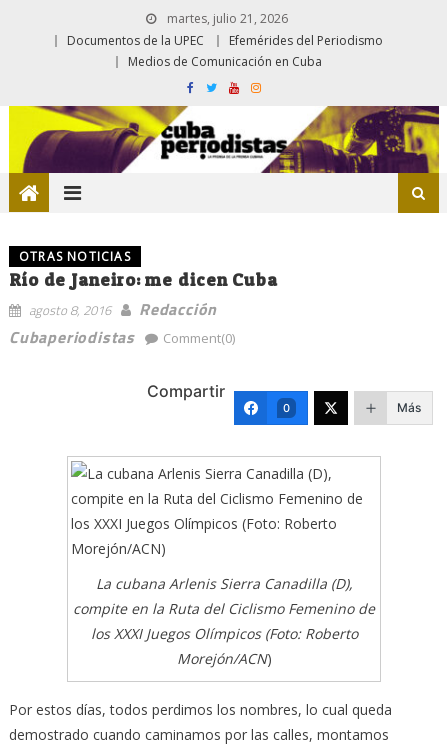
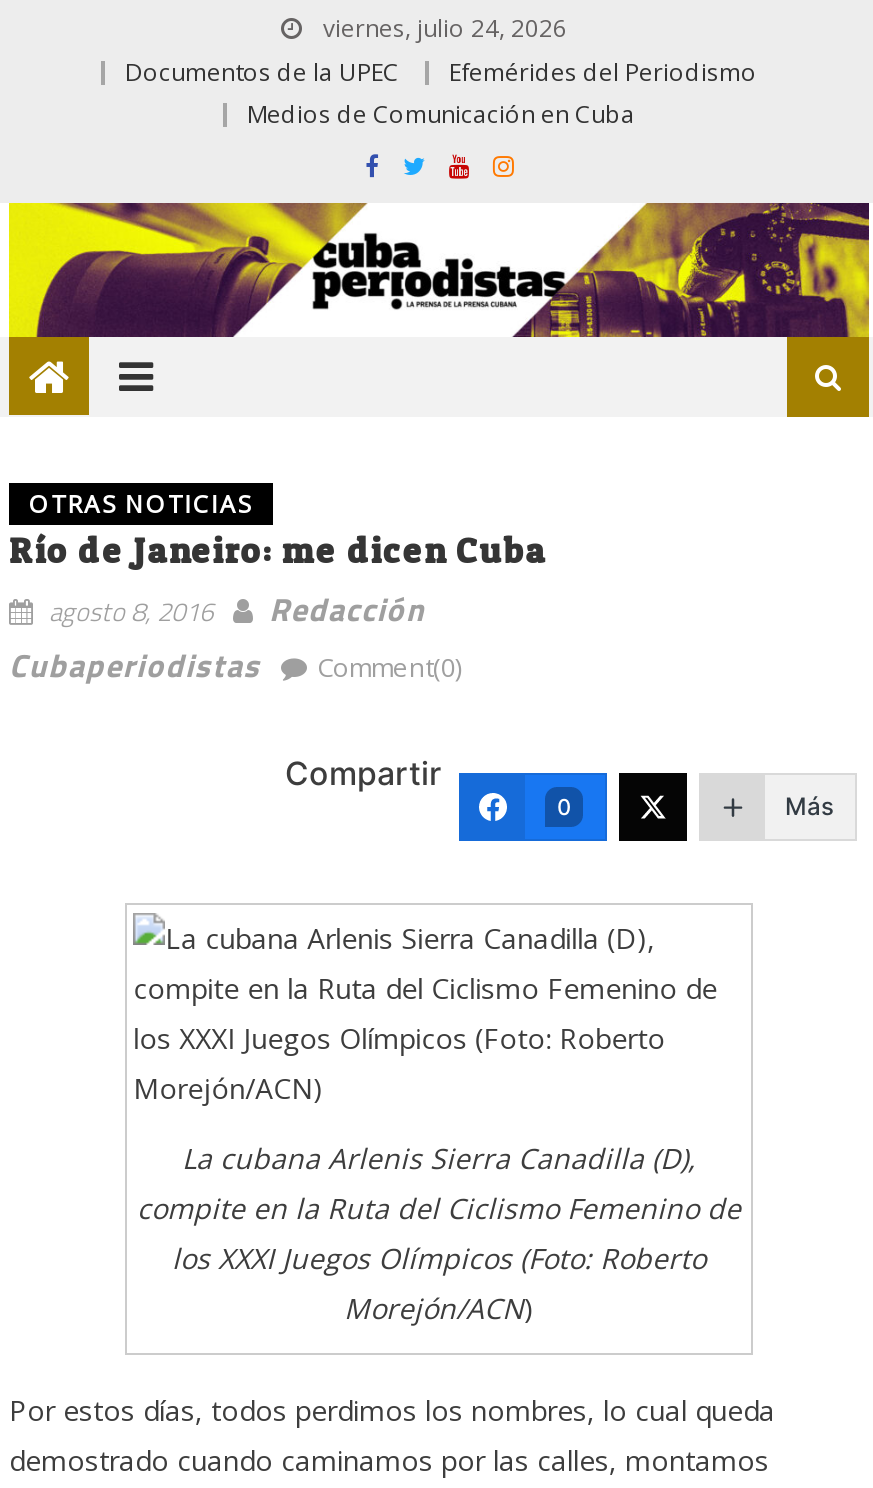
- martes, julio 21, 2026
+ viernes, julio 24, 2026
